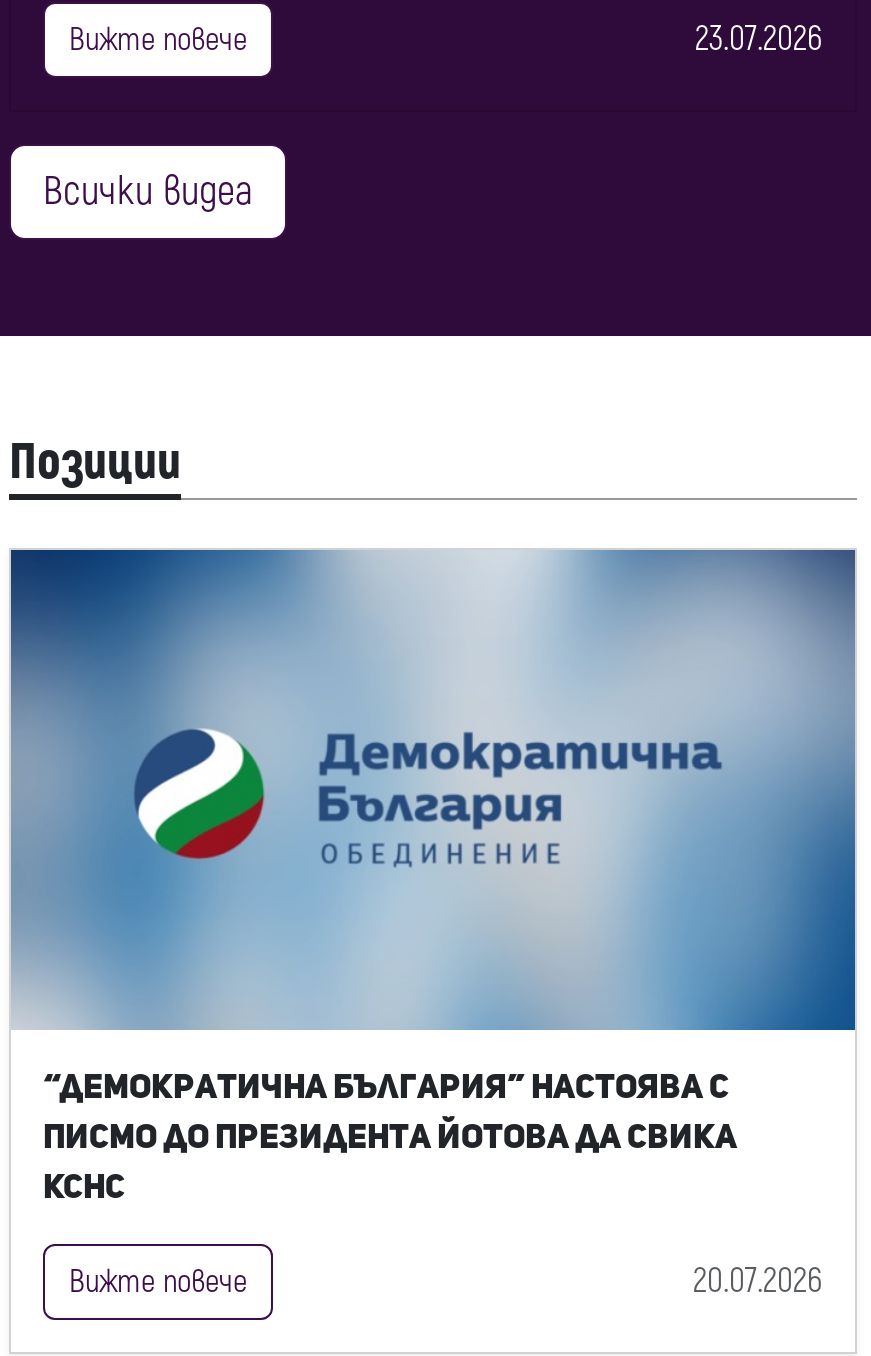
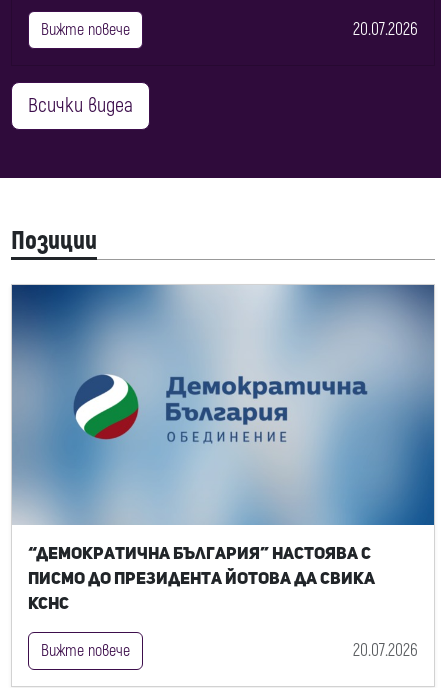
- 23.07.2026
+ 20.07.2026
